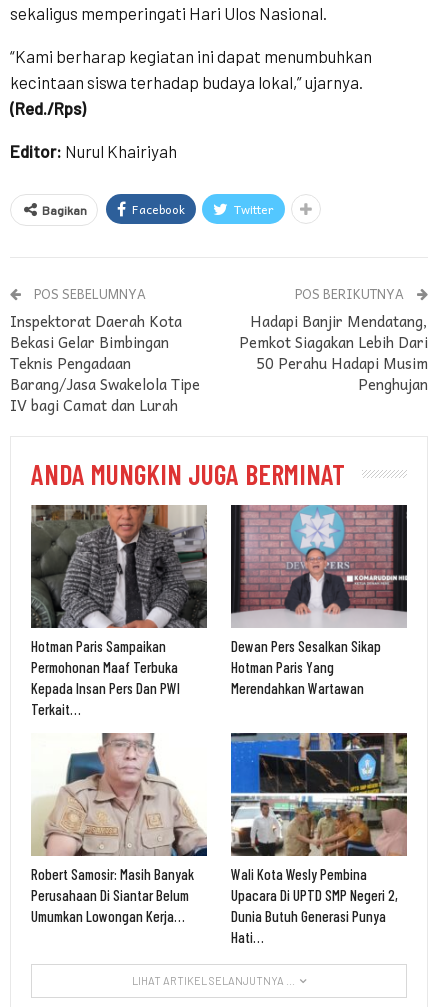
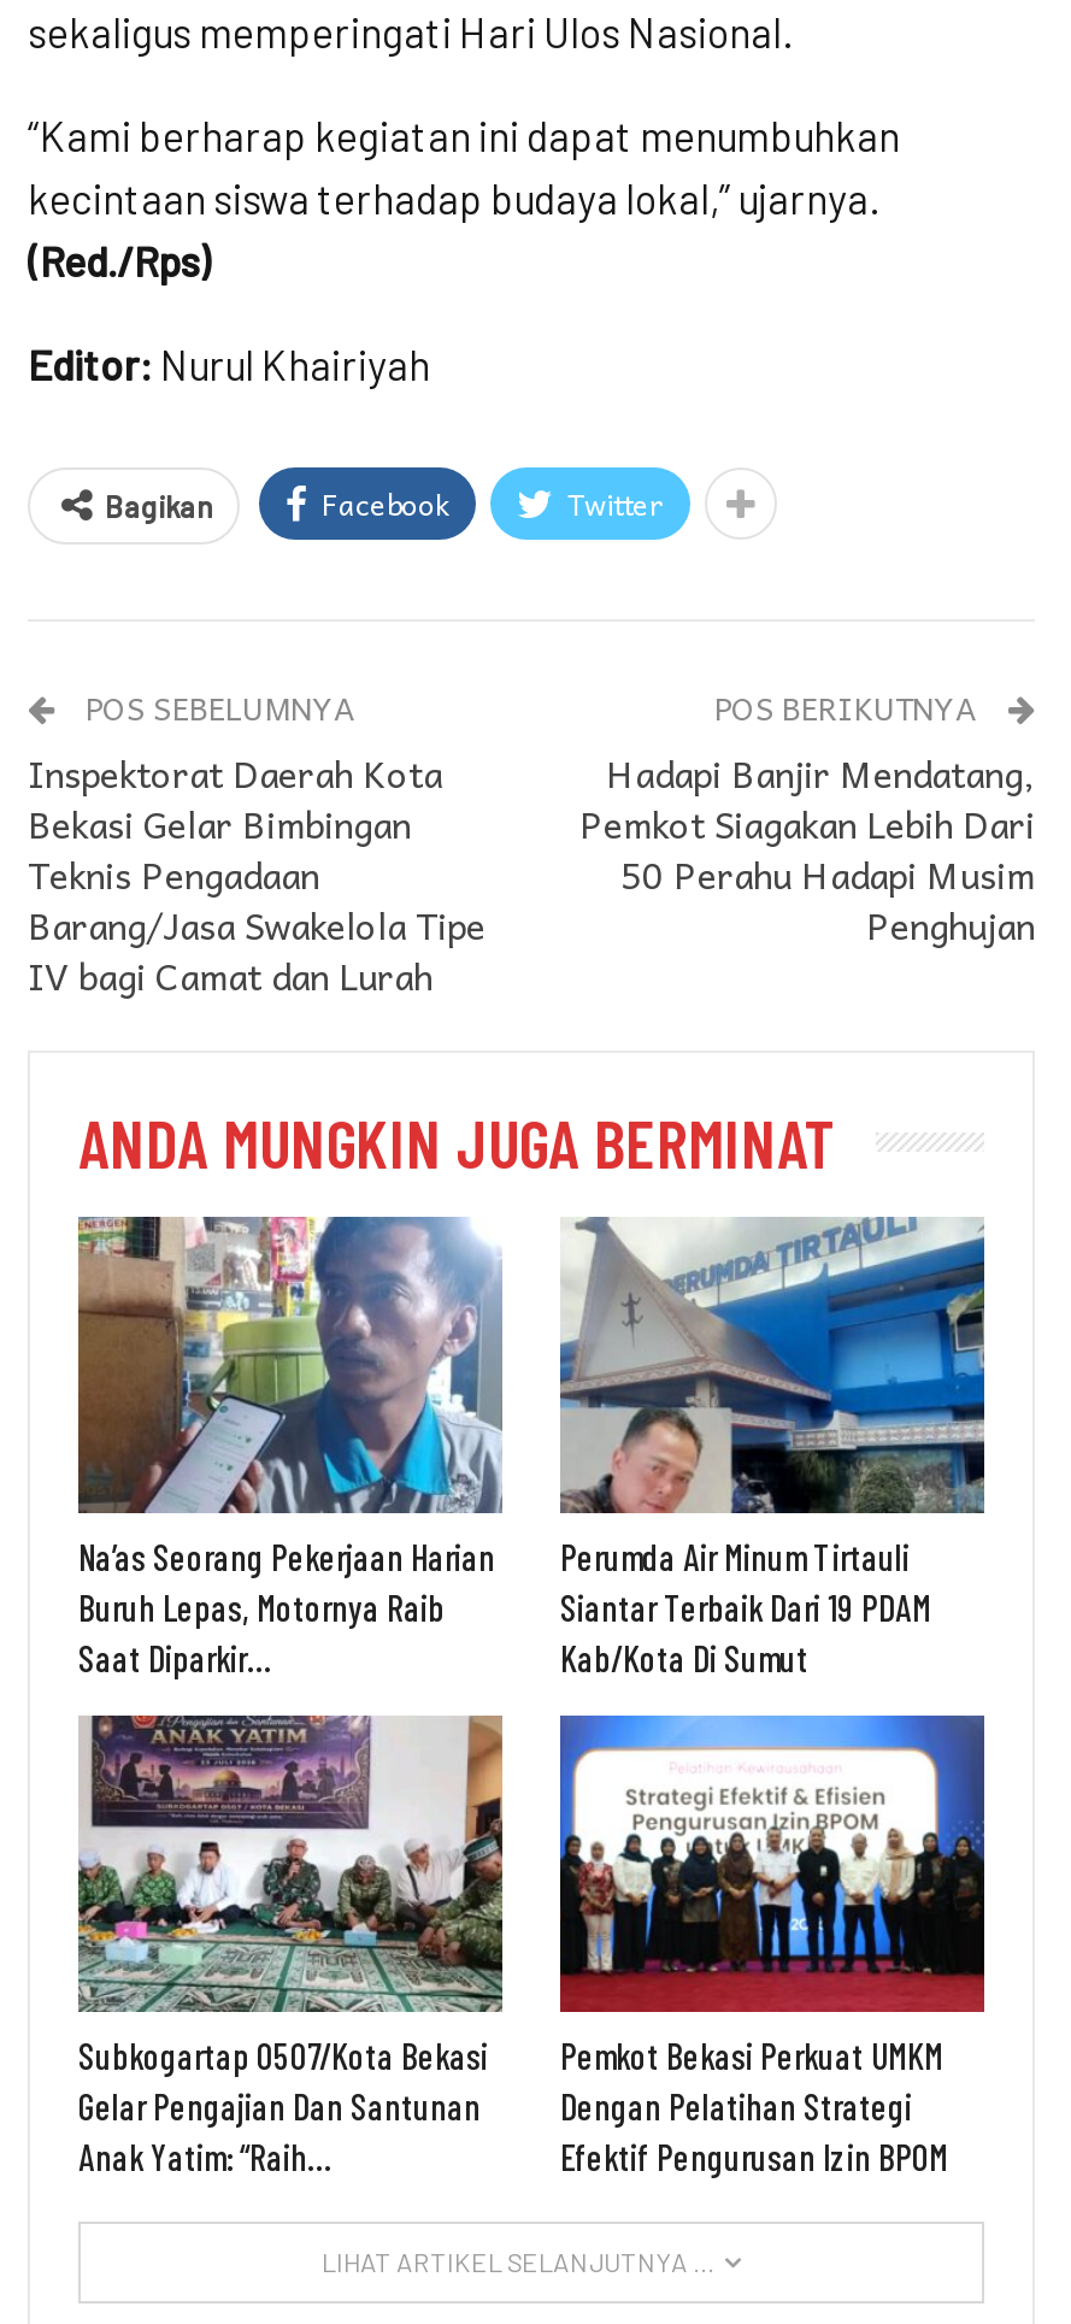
- [image]
- Hotman Paris Sampaikan
- Permohonan Maaf Terbuka
- Kepada Insan Pers Dan PWI
- Terkait…
+ [image]
+ Na’as Seorang Pekerjaan Harian
+ Buruh Lepas, Motornya Raib
+ Saat Diparkir…

- [image]
- Dewan Pers Sesalkan Sikap
- Hotman Paris Yang
- Merendahkan Wartawan
+ [image]
+ Perumda Air Minum Tirtauli
+ Siantar Terbaik Dari 19 PDAM
+ Kab/Kota Di Sumut

- [image]
- Robert Samosir: Masih Banyak
- Perusahaan Di Siantar Belum
- Umumkan Lowongan Kerja…
+ [image]
+ Subkogartap 0507/Kota Bekasi
+ Gelar Pengajian Dan Santunan
+ Anak Yatim: “Raih…

- [image]
- Wali Kota Wesly Pembina
- Upacara Di UPTD SMP Negeri 2,
- Dunia Butuh Generasi Punya
- Hati…
+ [image]
+ Pemkot Bekasi Perkuat UMKM
+ Dengan Pelatihan Strategi
+ Efektif Pengurusan Izin BPOM
